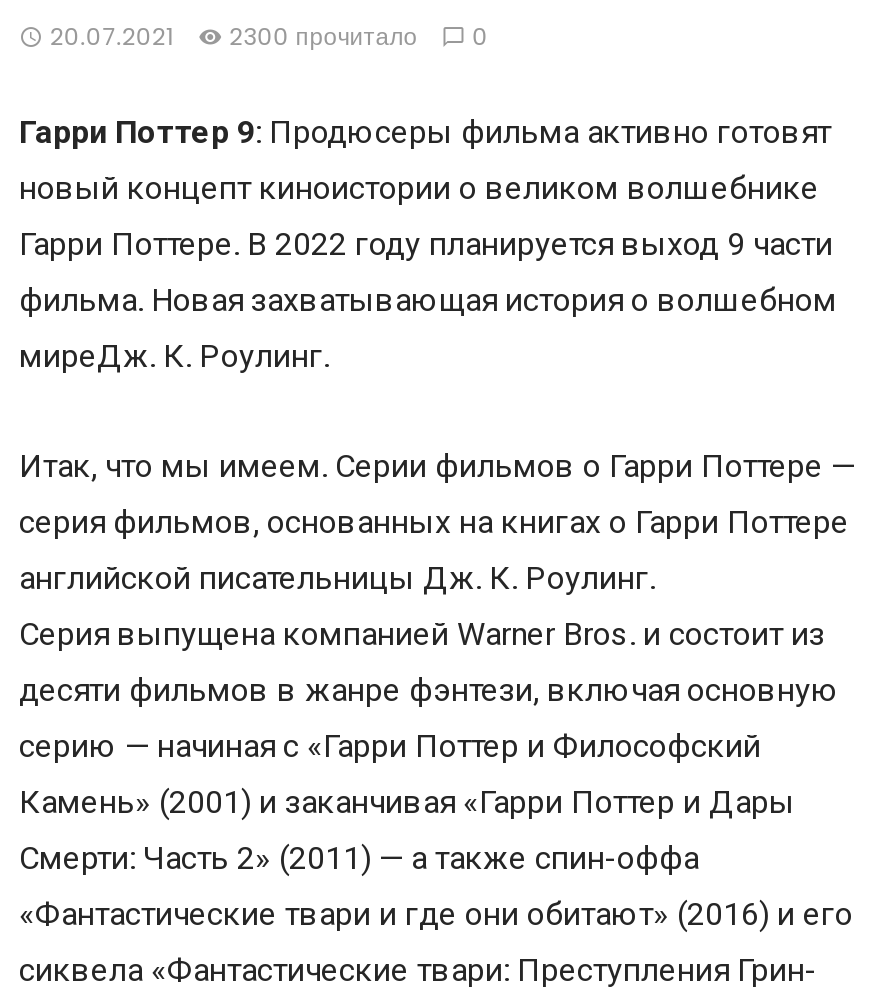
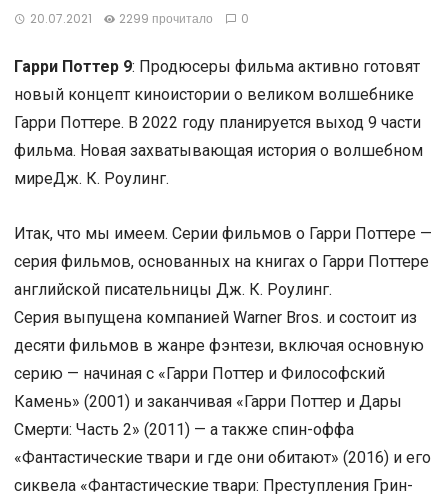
- 20.07.2021 2300 прочитало 0
+ 20.07.2021 2299 прочитало 0
